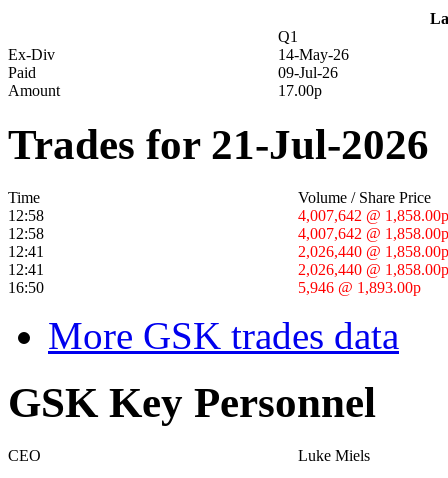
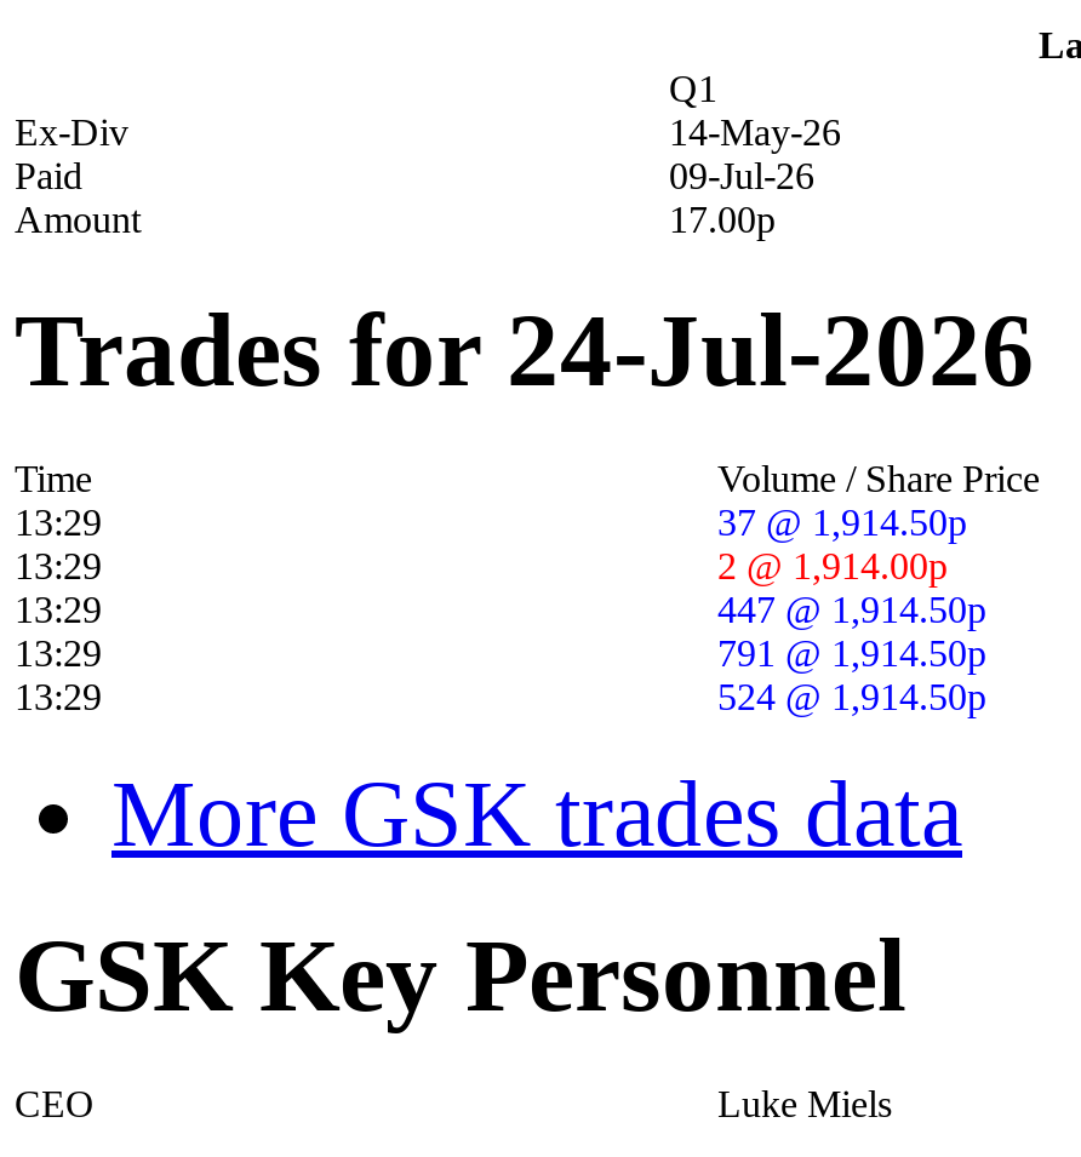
- Trades for 21-Jul-2026
+ Trades for 24-Jul-2026

- 12:58
- 4,007,642 @ 1,858.00p
- 12:58
- 4,007,642 @ 1,858.00p
- 12:41
- 2,026,440 @ 1,858.00p
- 12:41
- 2,026,440 @ 1,858.00p
- 16:50
- 5,946 @ 1,893.00p
+ 13:29
+ 37 @ 1,914.50p
+ 13:29
+ 2 @ 1,914.00p
+ 13:29
+ 447 @ 1,914.50p
+ 13:29
+ 791 @ 1,914.50p
+ 13:29
+ 524 @ 1,914.50p
